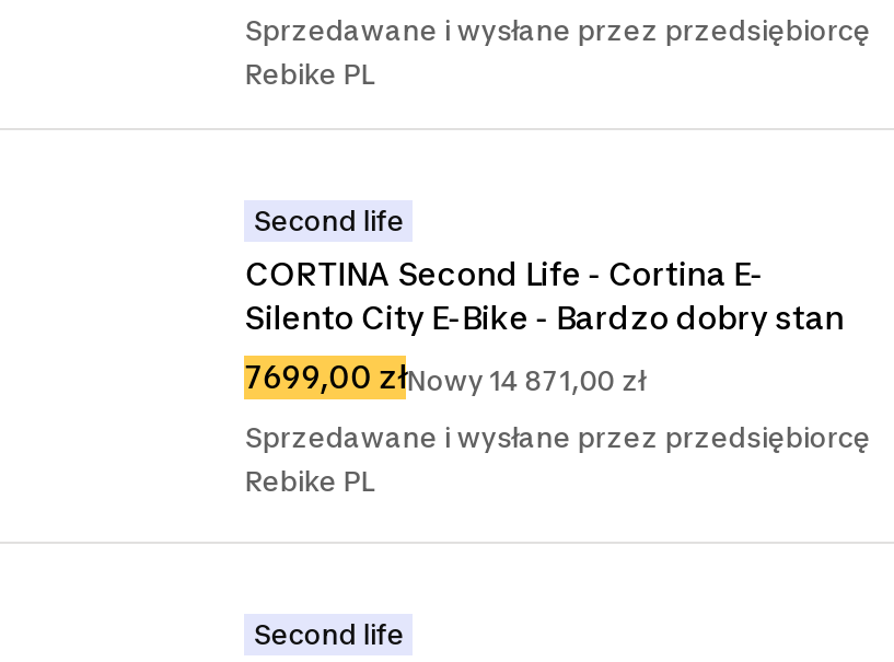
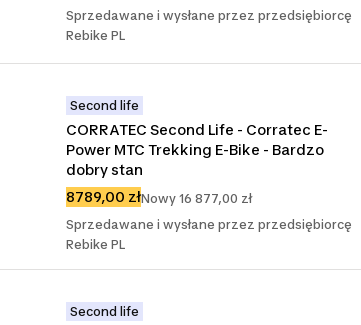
- CORTINA Second Life - Cortina E-
- Silento City E-Bike - Bardzo dobry stan
+ CORRATEC Second Life - Corratec E-
+ Power MTC Trekking E-Bike - Bardzo
+ dobry stan

- 7699,00 złNowy 14 871,00 zł
+ 8789,00 złNowy 16 877,00 zł
